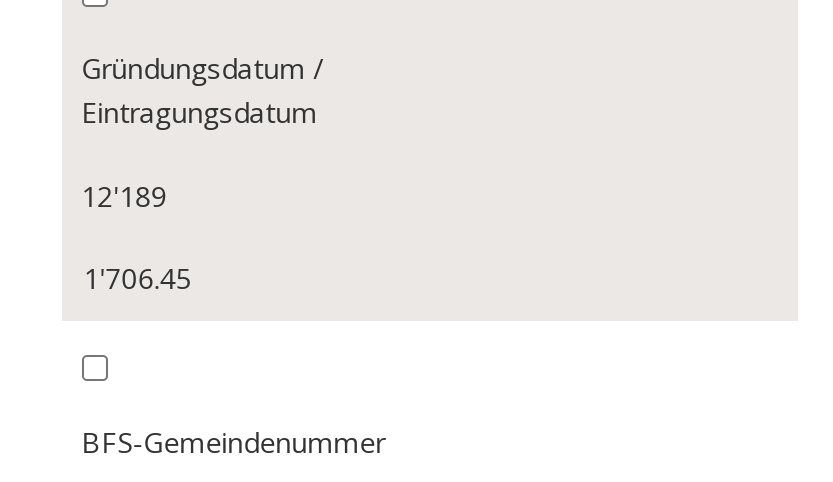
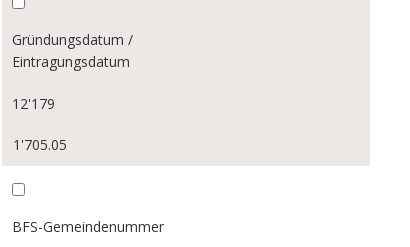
- 12'189
+ 12'179

- 1'706.45
+ 1'705.05
